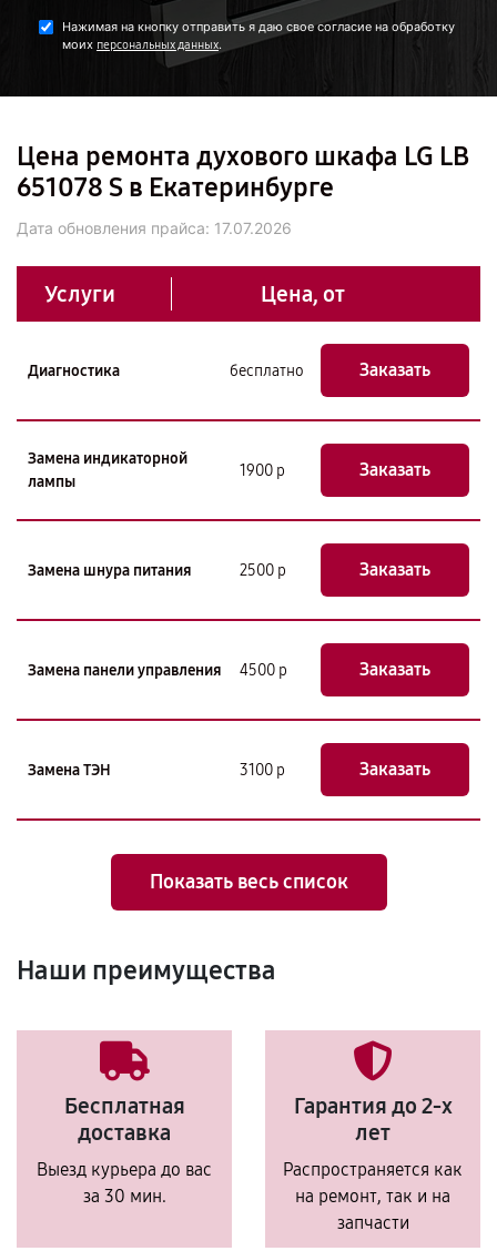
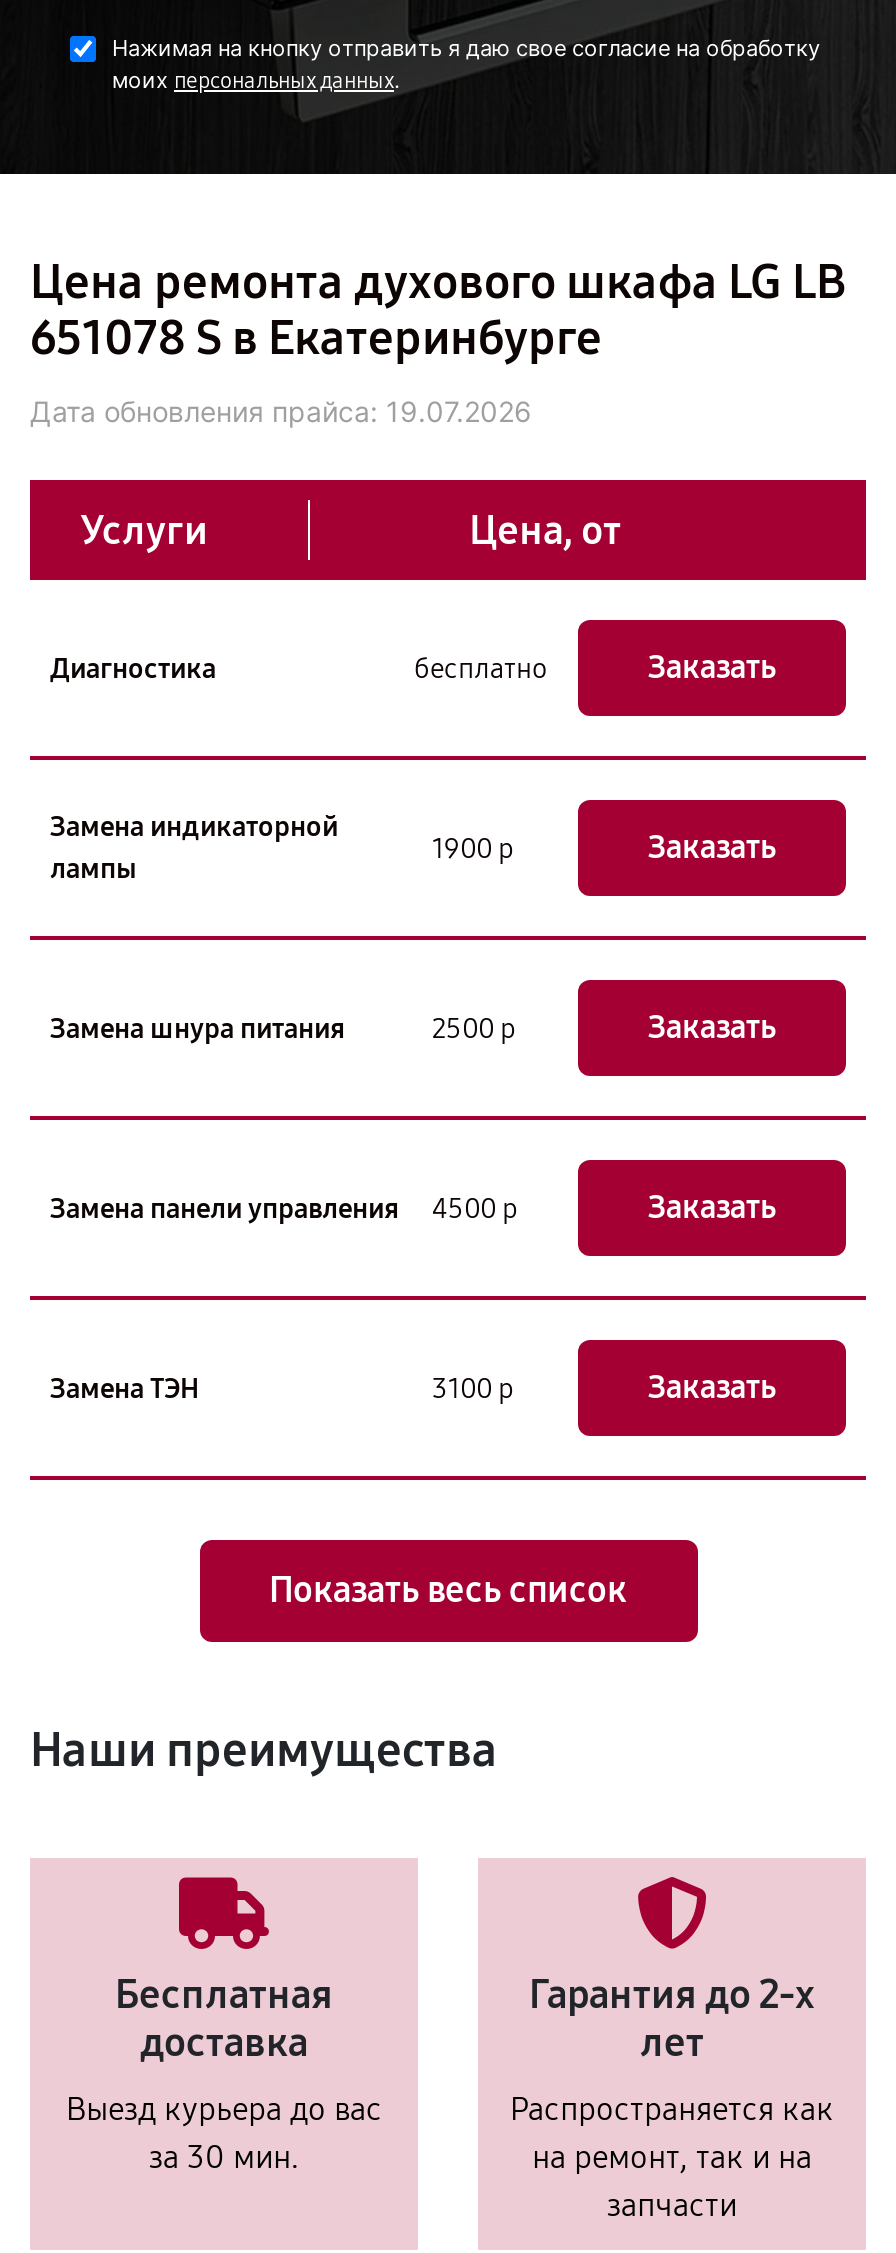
- Дата обновления прайса: 17.07.2026
+ Дата обновления прайса: 19.07.2026
